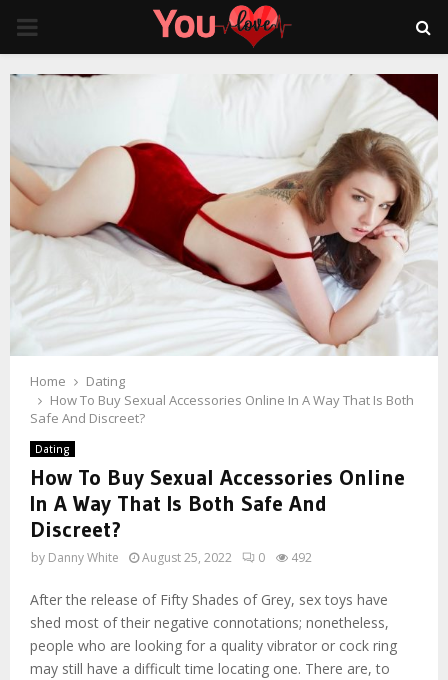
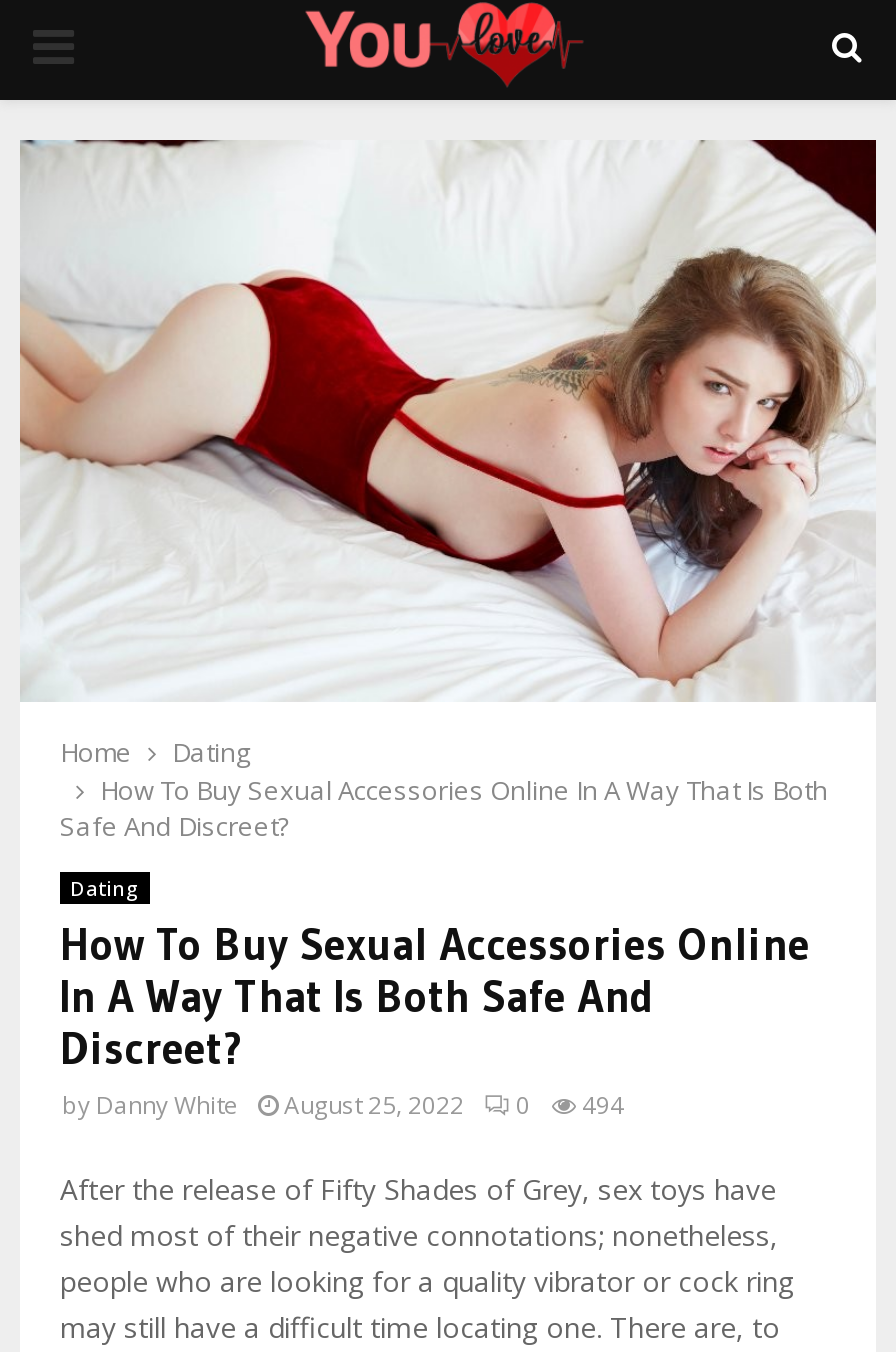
- by Danny White August 25, 2022 0 492
+ by Danny White August 25, 2022 0 494
